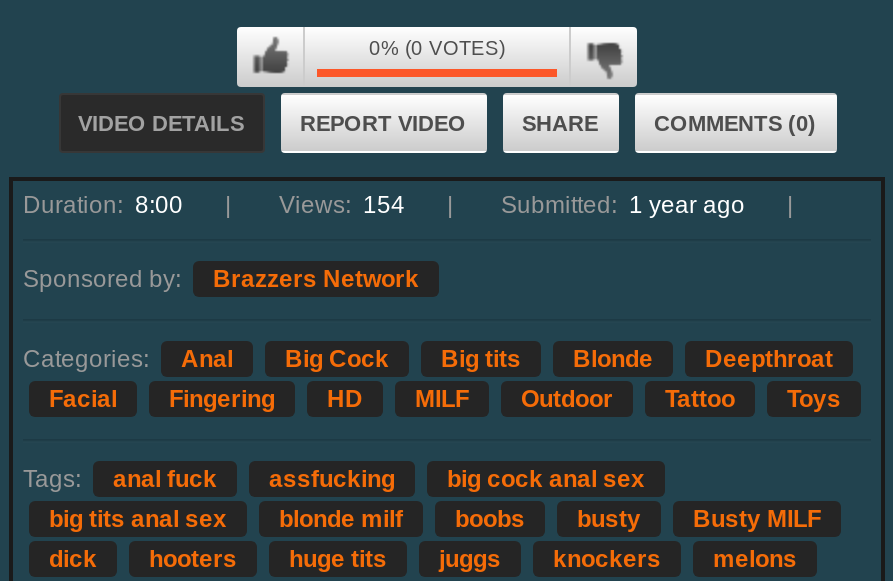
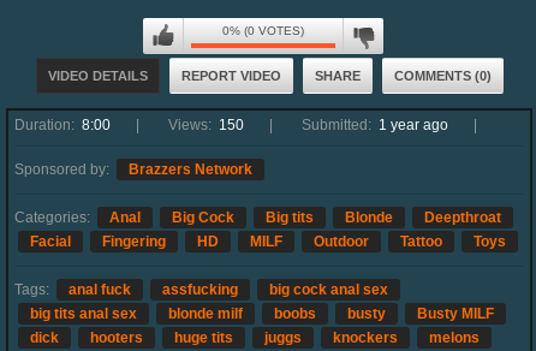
- Views: 154
+ Views: 150
